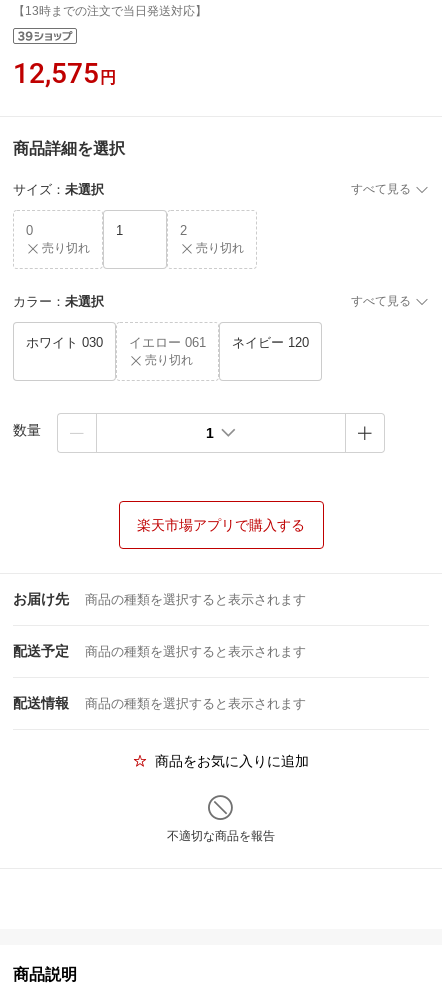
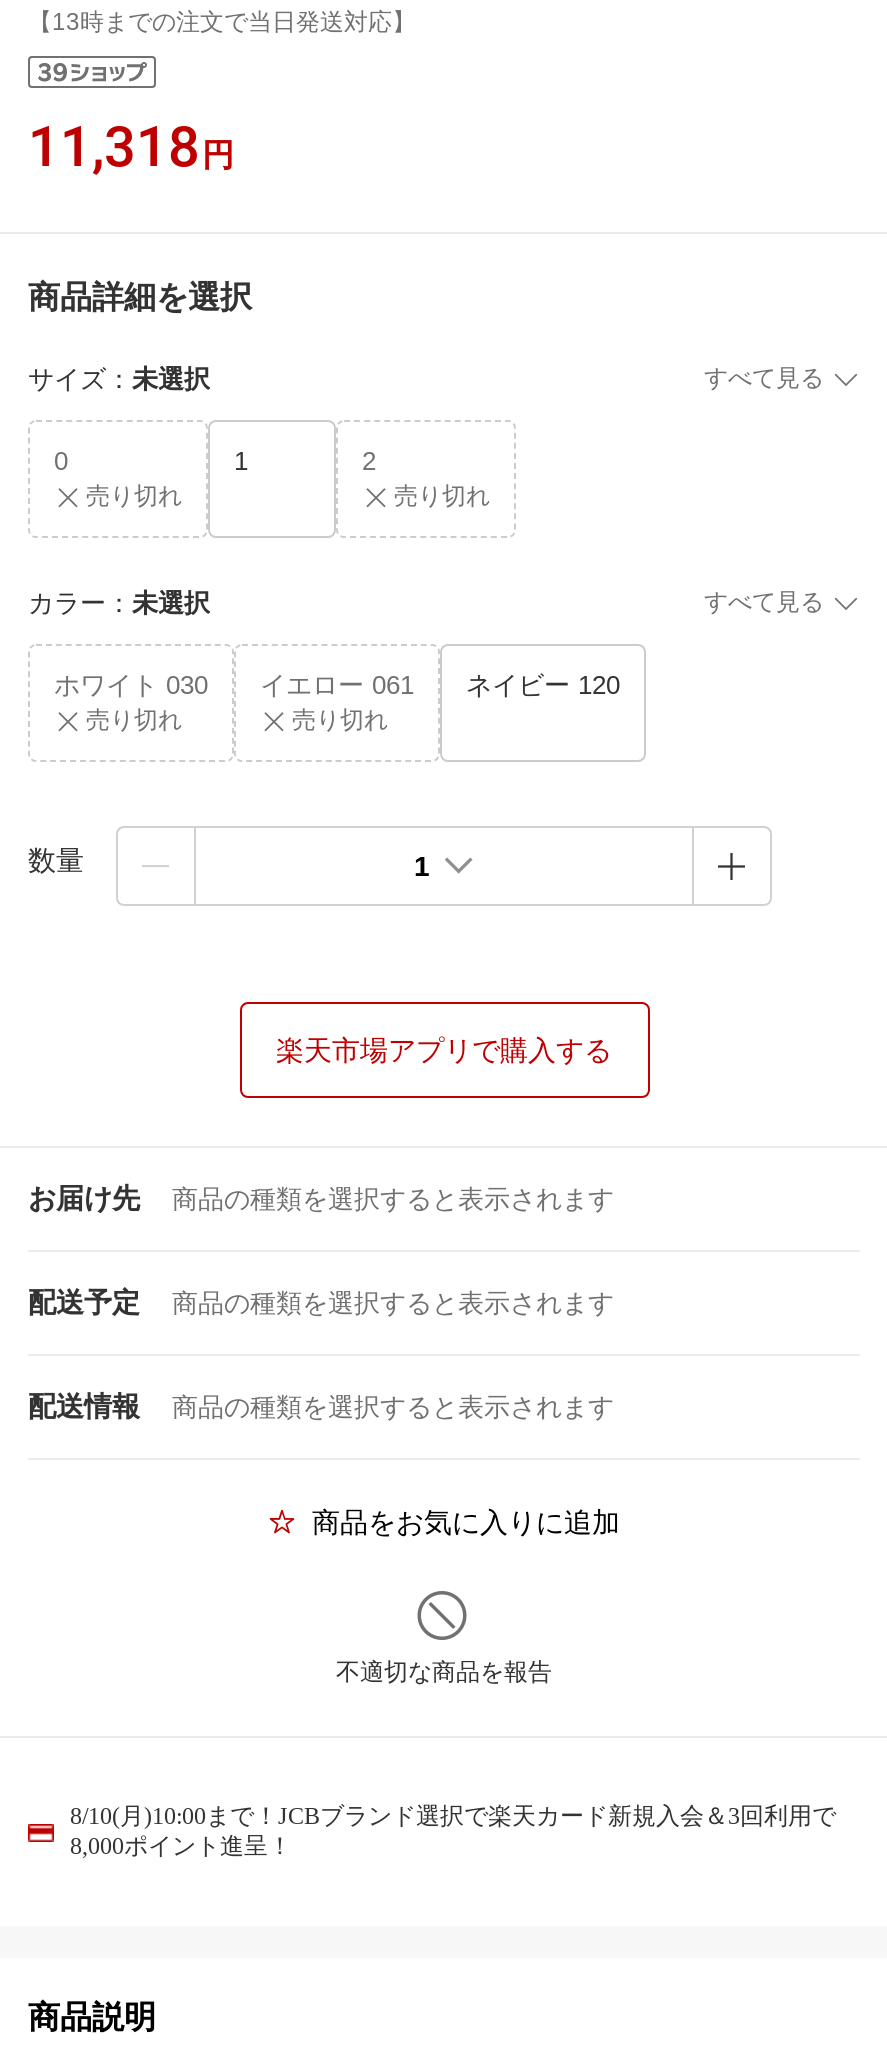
- 12,575円
+ 11,318円

+ 売り切れ

+ 8/10(月)10:00まで！JCBブランド選択で楽天カード新規入会＆3回利用で
+ 8,000ポイント進呈！
